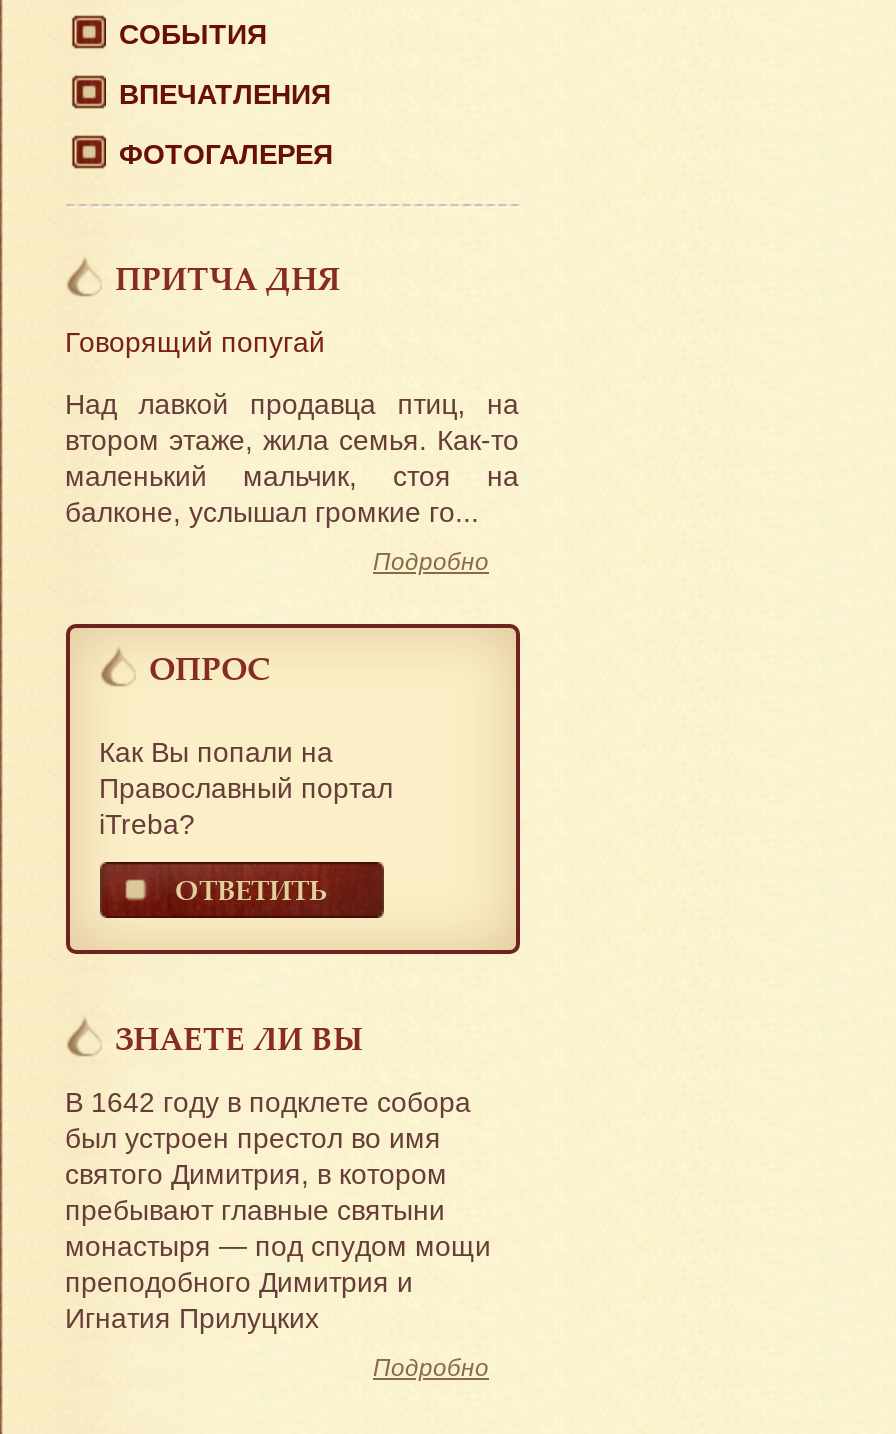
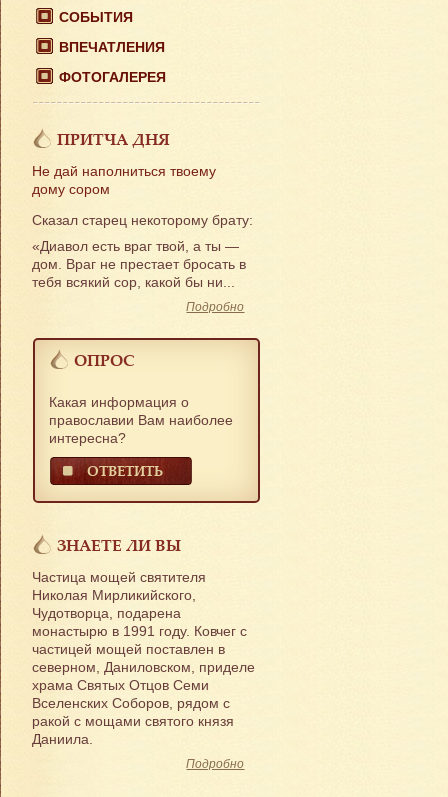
- Говорящий попугай
- Над лавкой продавца птиц, на
- втором этаже, жила семья. Как-то
- маленький мальчик, стоя на
- балконе, услышал громкие го...
+ Не дай наполниться твоему
+ дому сором
+ Сказал старец некоторому брату:
+ «Диавол есть враг твой, а ты —
+ дом. Враг не престает бросать в
+ тебя всякий сор, какой бы ни...

- Как Вы попали на
- Православный портал
- iTreba?
+ Какая информация о
+ православии Вам наиболее
+ интересна?

- В 1642 году в подклете собора
- был устроен престол во имя
- святого Димитрия, в котором
- пребывают главные святыни
- монастыря — под спудом мощи
- преподобного Димитрия и
- Игнатия Прилуцких
+ Частица мощей святителя
+ Николая Мирликийского,
+ Чудотворца, подарена
+ монастырю в 1991 году. Ковчег с
+ частицей мощей поставлен в
+ северном, Даниловском, приделе
+ храма Святых Отцов Семи
+ Вселенских Соборов, рядом с
+ ракой с мощами святого князя
+ Даниила.
